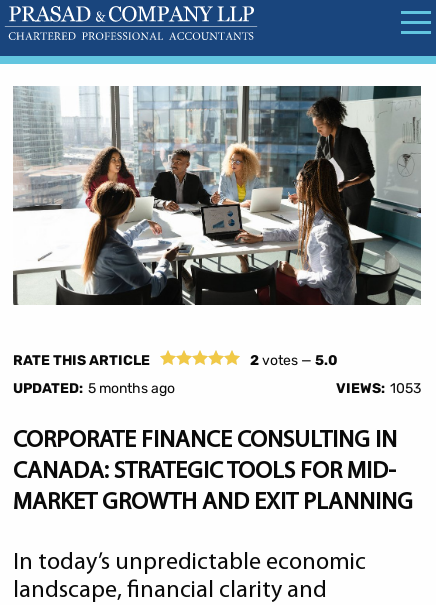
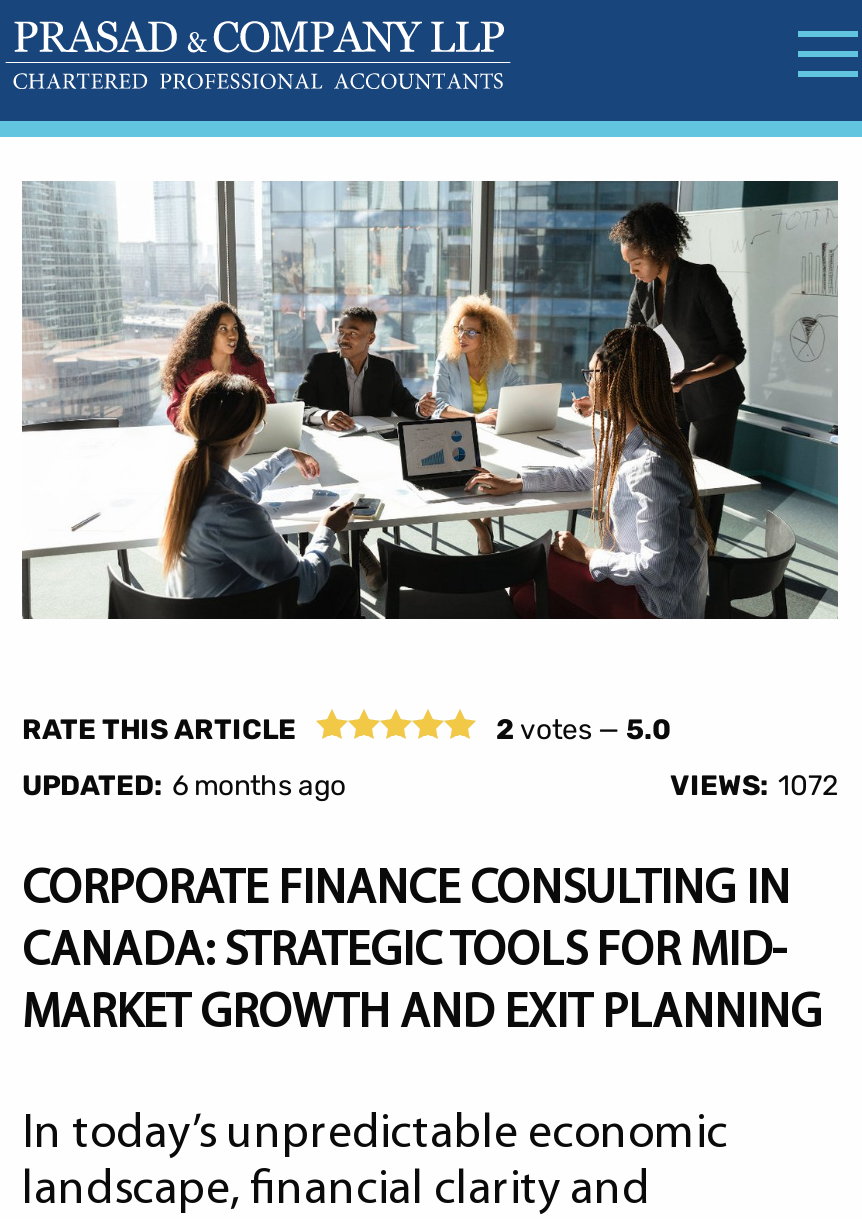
- UPDATED: 5 months ago
+ UPDATED: 6 months ago

- VIEWS: 1053
+ VIEWS: 1072
